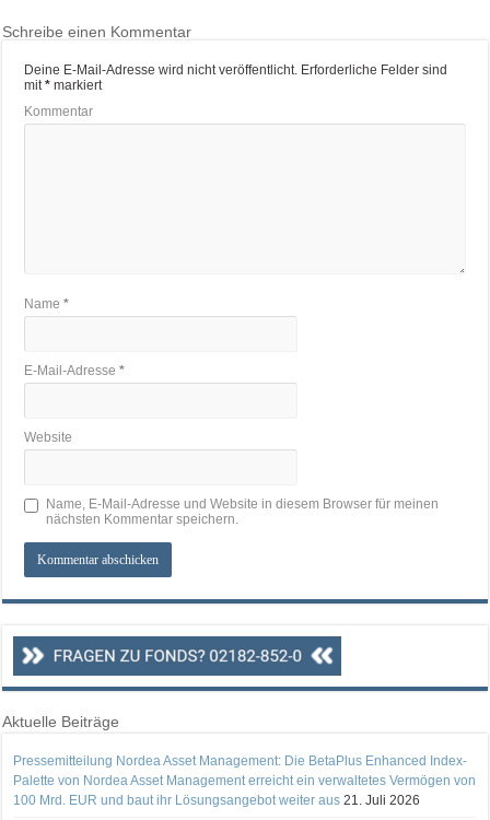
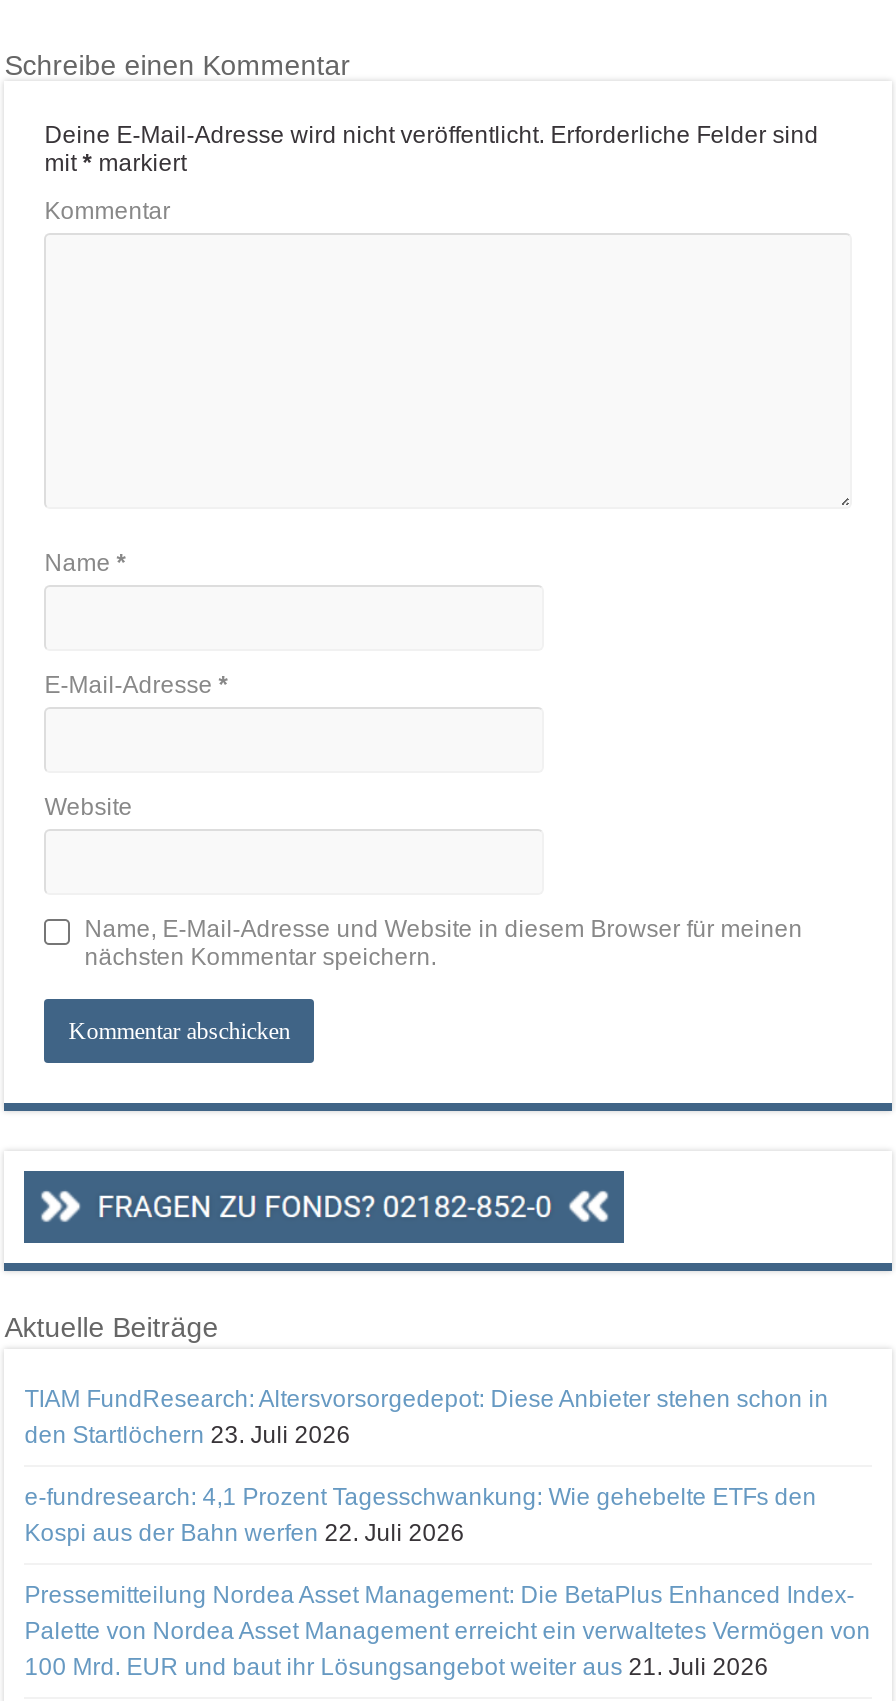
+ TIAM FundResearch: Altersvorsorgedepot: Diese Anbieter stehen schon in
+ den Startlöchern 23. Juli 2026
+ e-fundresearch: 4,1 Prozent Tagesschwankung: Wie gehebelte ETFs den
+ Kospi aus der Bahn werfen 22. Juli 2026
